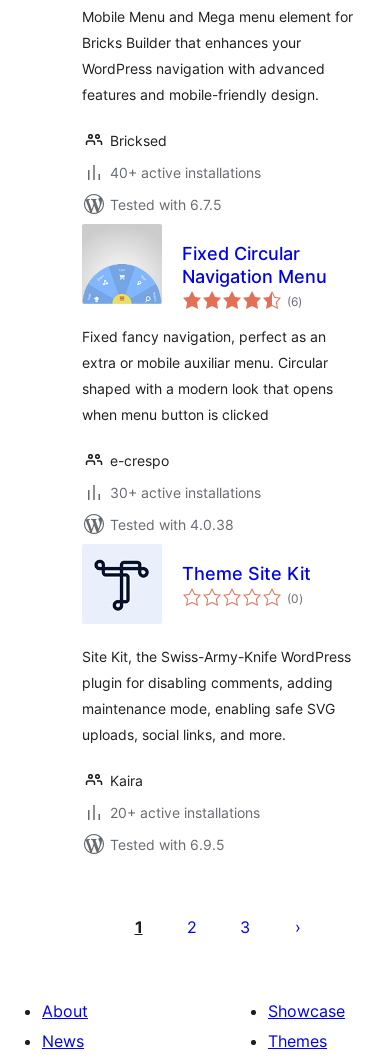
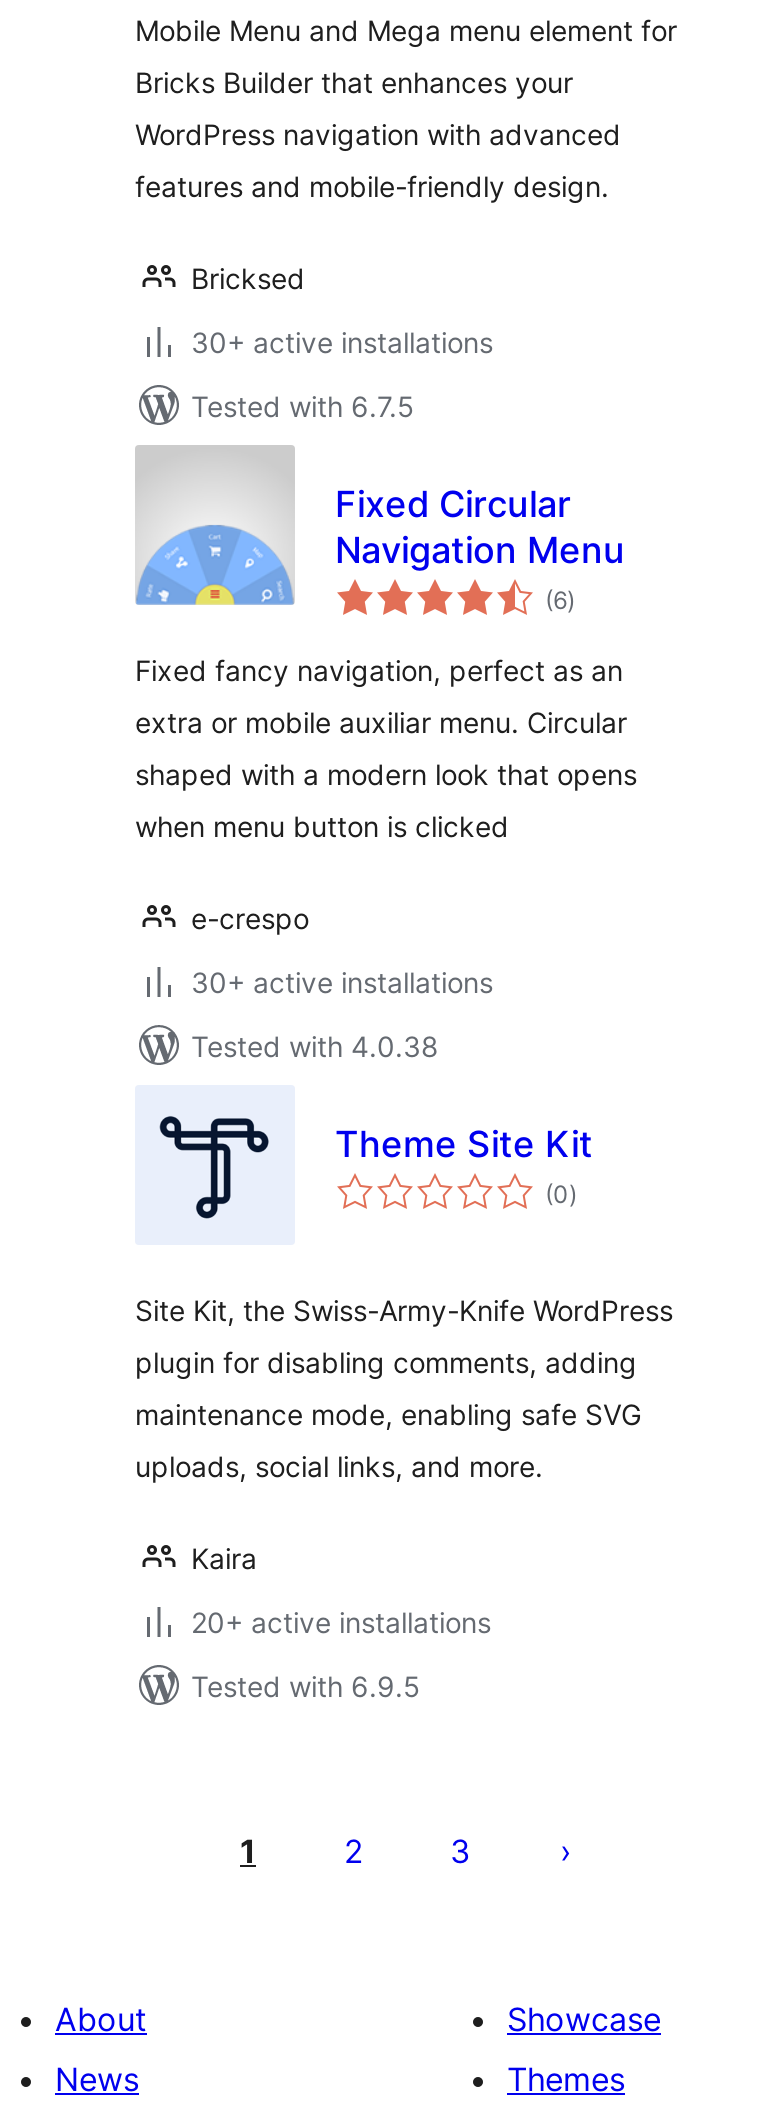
- 40+ active installations
+ 30+ active installations
